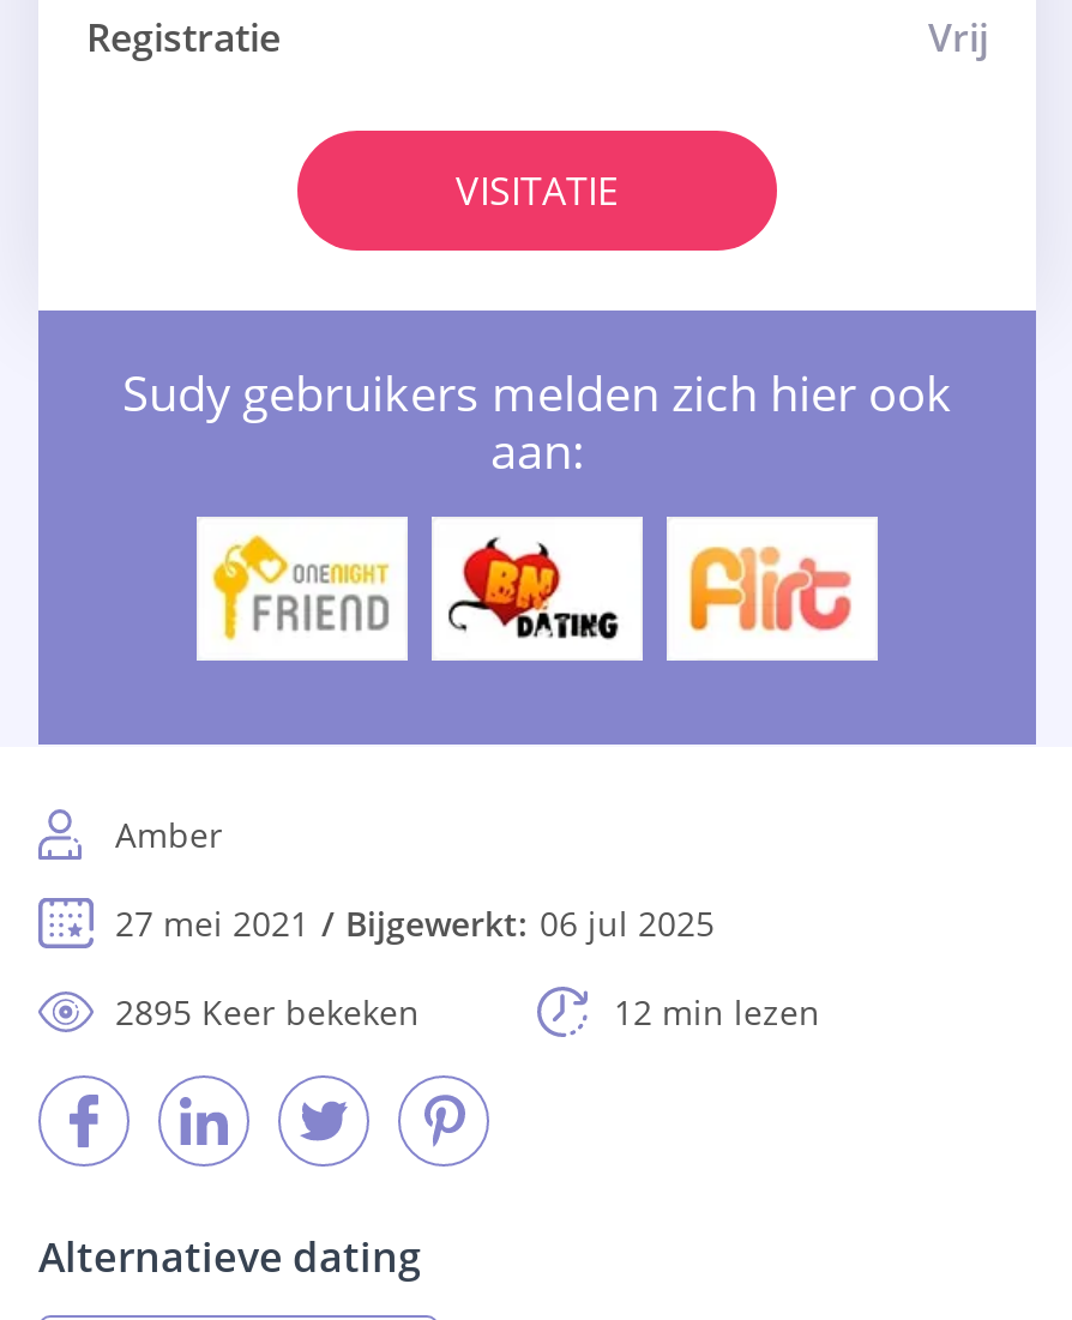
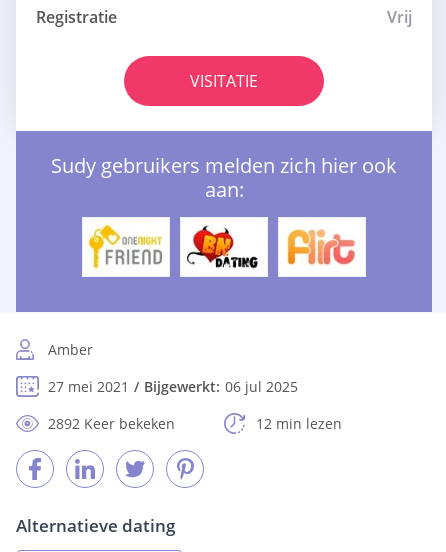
- 2895 Keer bekeken
+ 2892 Keer bekeken
